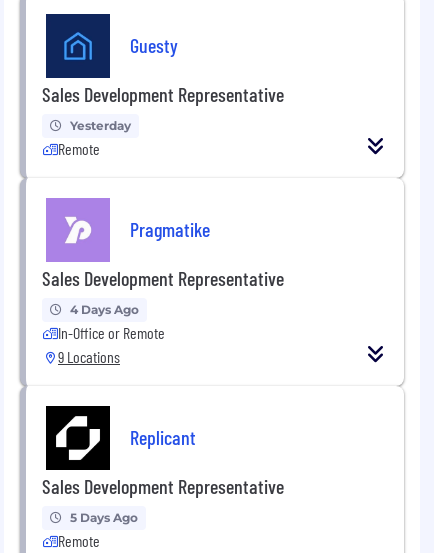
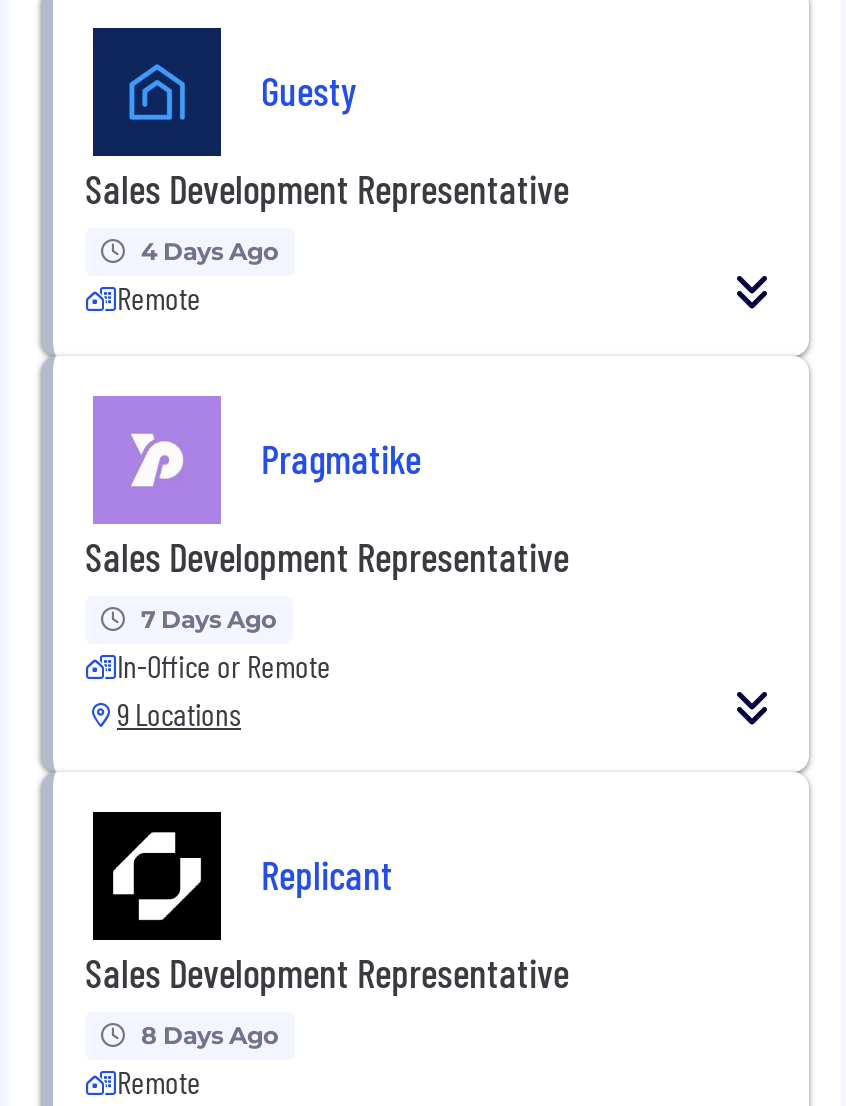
- Yesterday
+ 4 Days Ago

- 4 Days Ago
+ 7 Days Ago

- 5 Days Ago
+ 8 Days Ago
